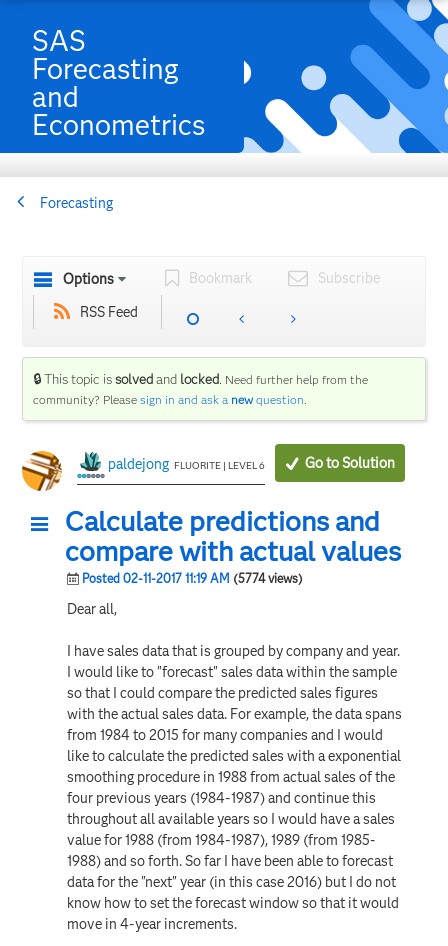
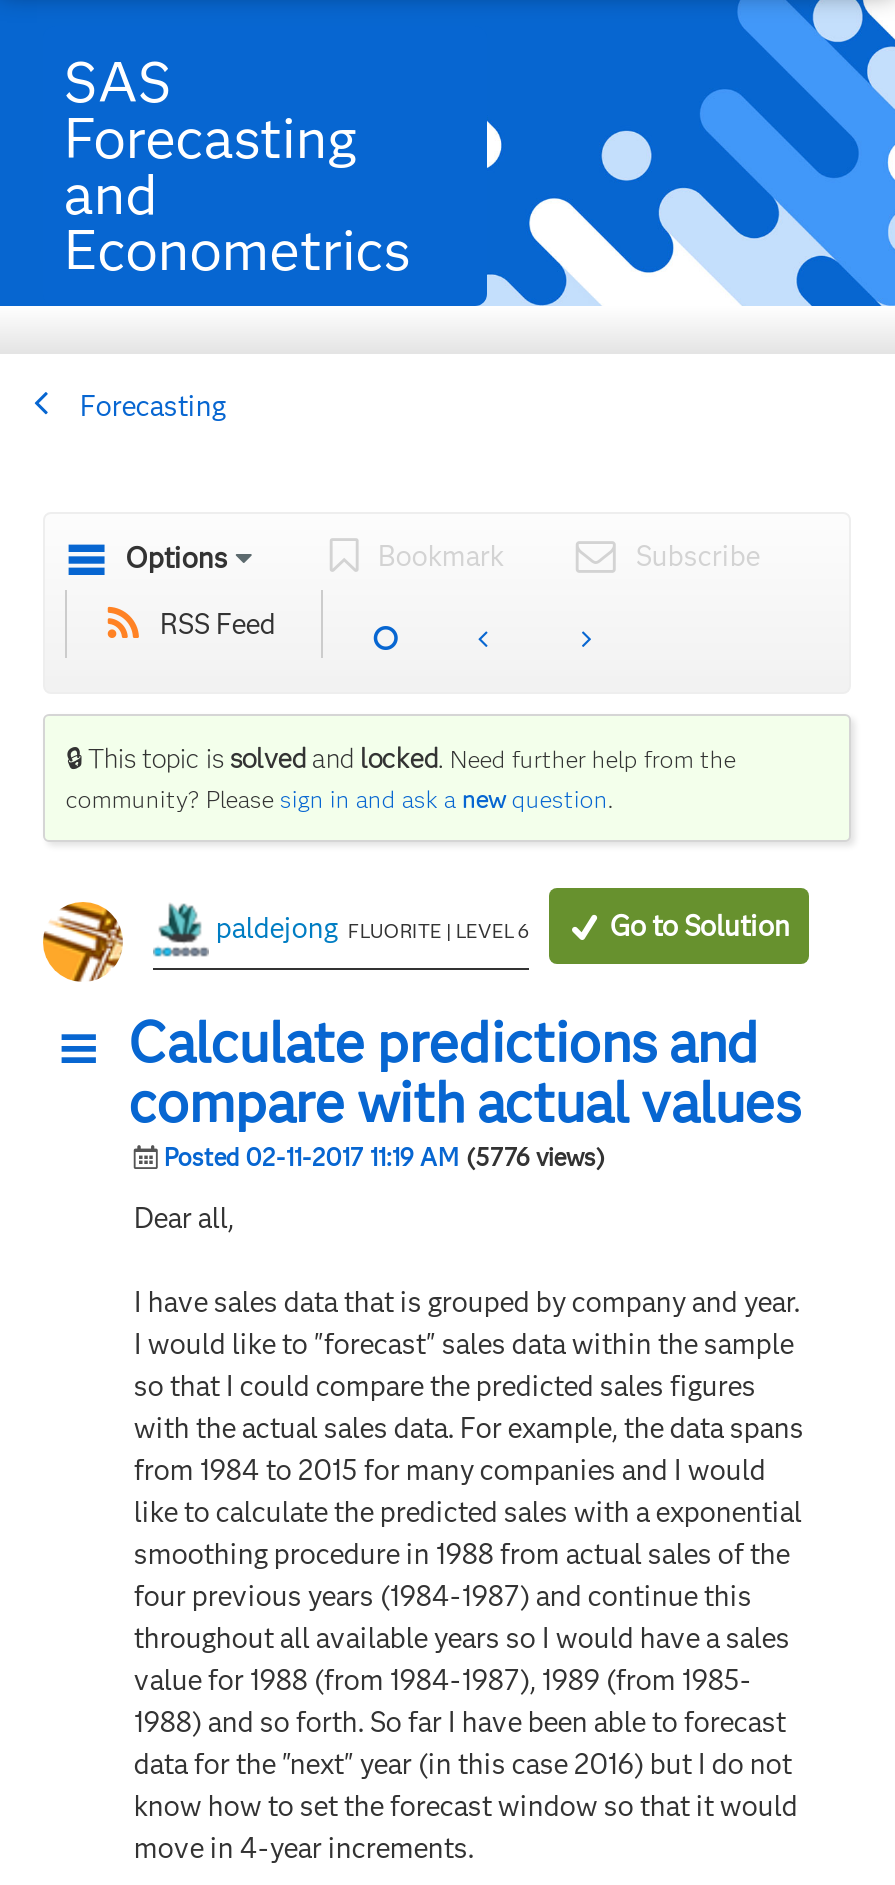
- Posted 02-11-2017 11:19 AM (5774 views)
+ Posted 02-11-2017 11:19 AM (5776 views)
